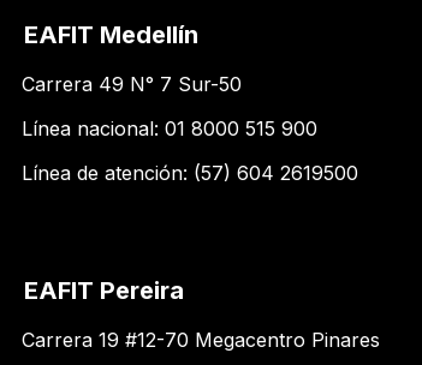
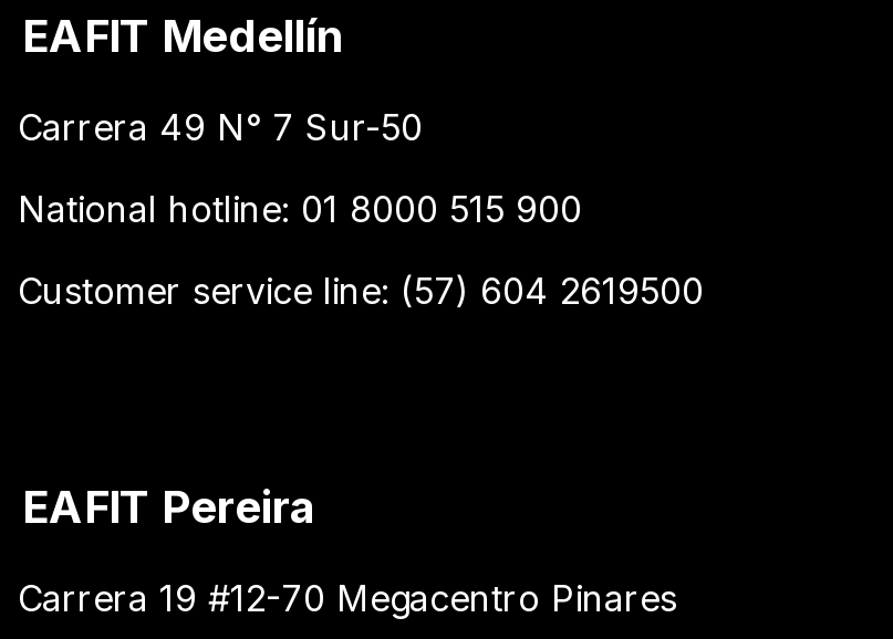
- Línea nacional: 01 8000 515 900
+ National hotline: 01 8000 515 900

- Línea de atención: (57) 604 2619500
+ Customer service line: (57) 604 2619500
